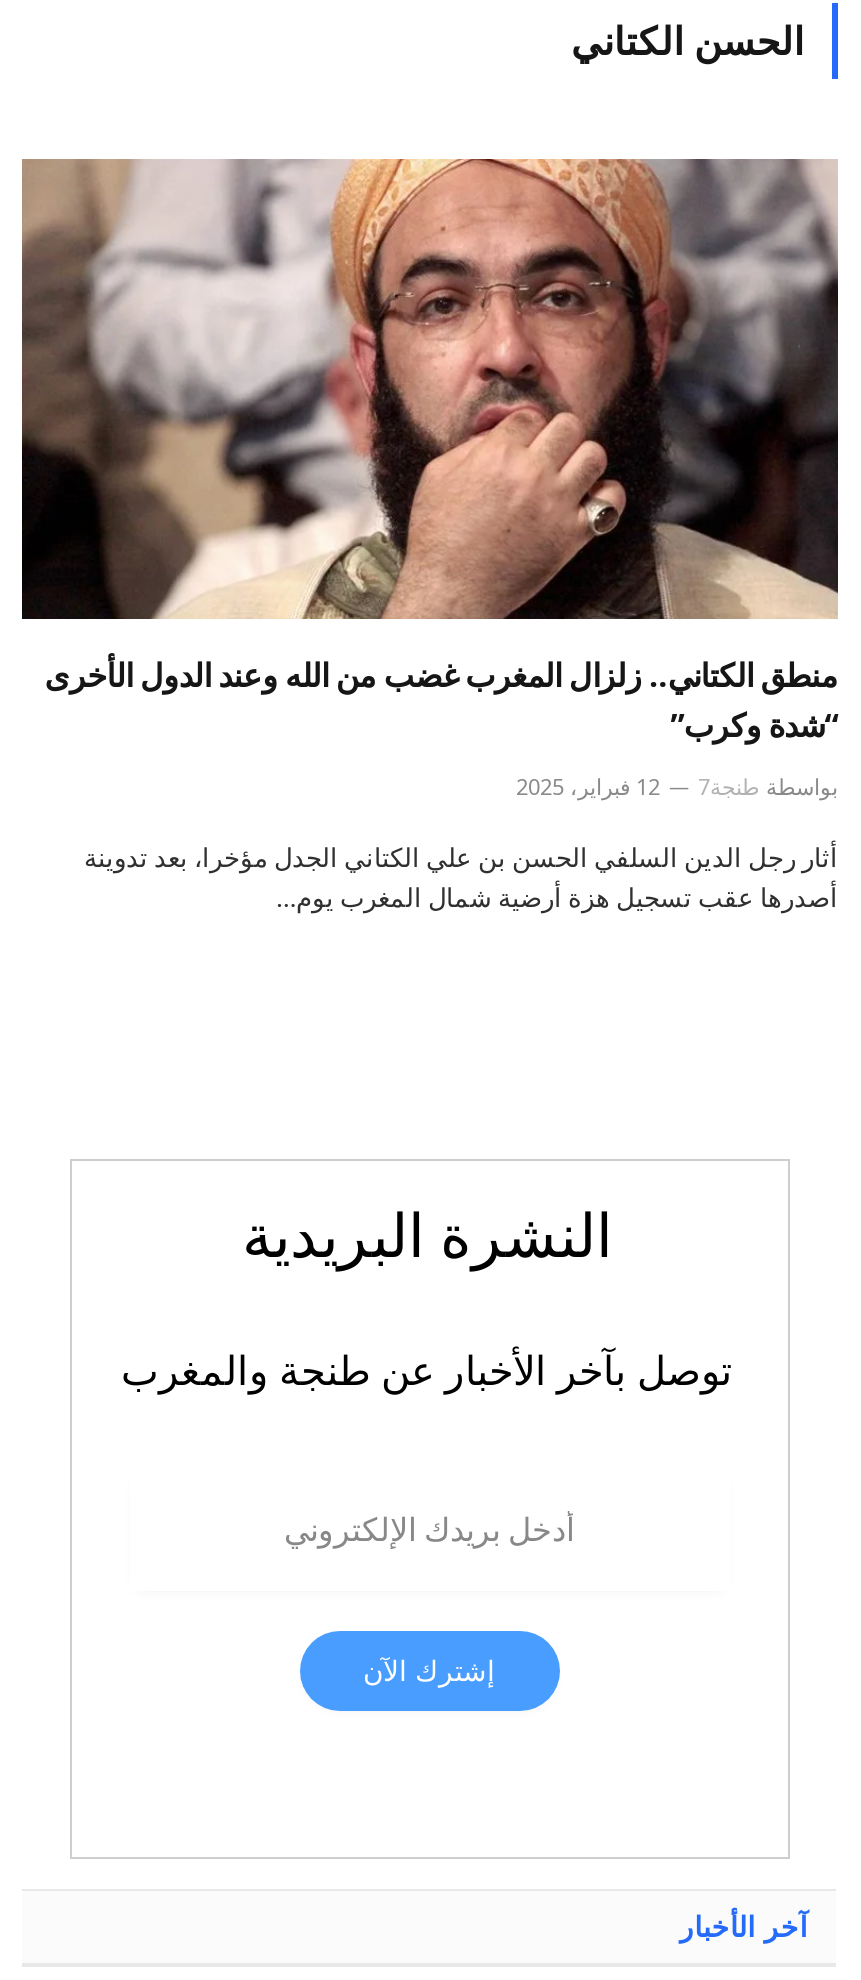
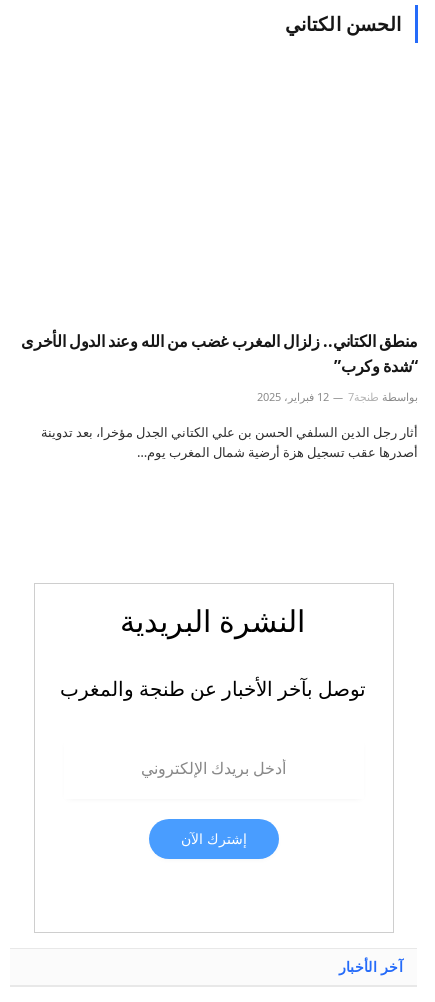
- [image]
